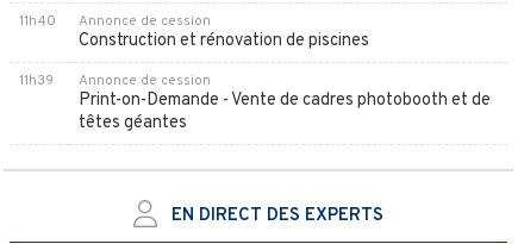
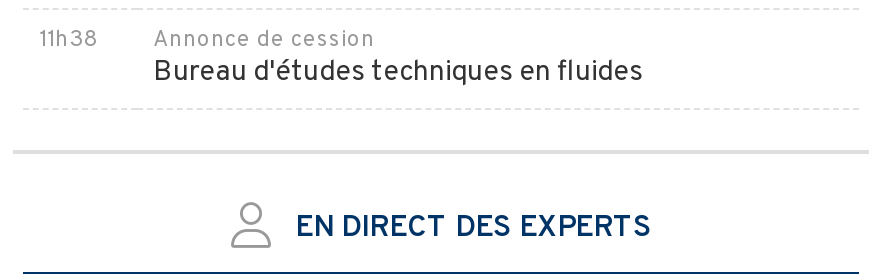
- 11h40 Annonce de cession
+ 11h38 Annonce de cession

- Construction et rénovation de piscines
- 11h39
- Annonce de cession
- Print-on-Demande - Vente de cadres photobooth et de
- têtes géantes
+ Bureau d'études techniques en fluides
